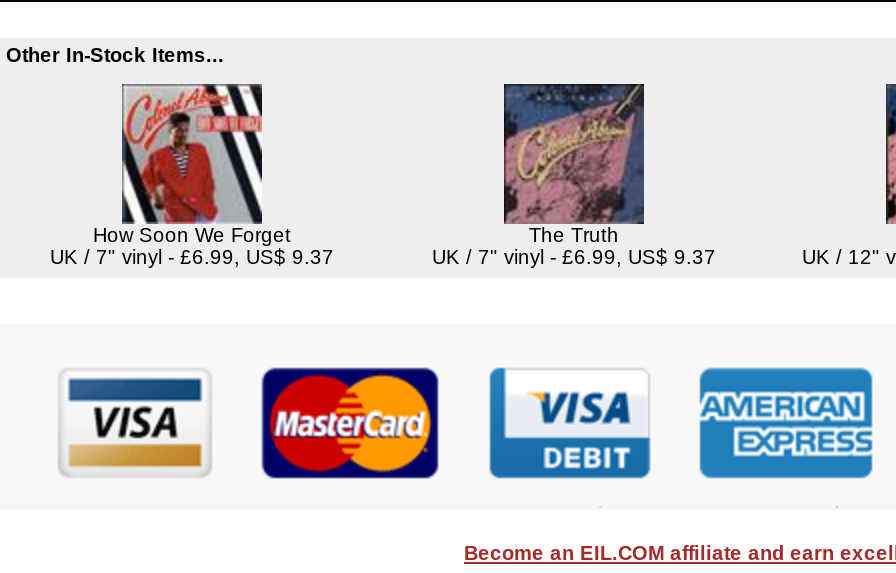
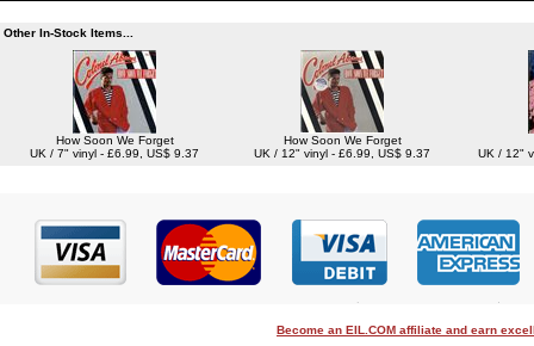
- [image]
- The Truth
- UK / 7" vinyl - £6.99, US$ 9.37
+ [image]
+ How Soon We Forget
+ UK / 12" vinyl - £6.99, US$ 9.37
